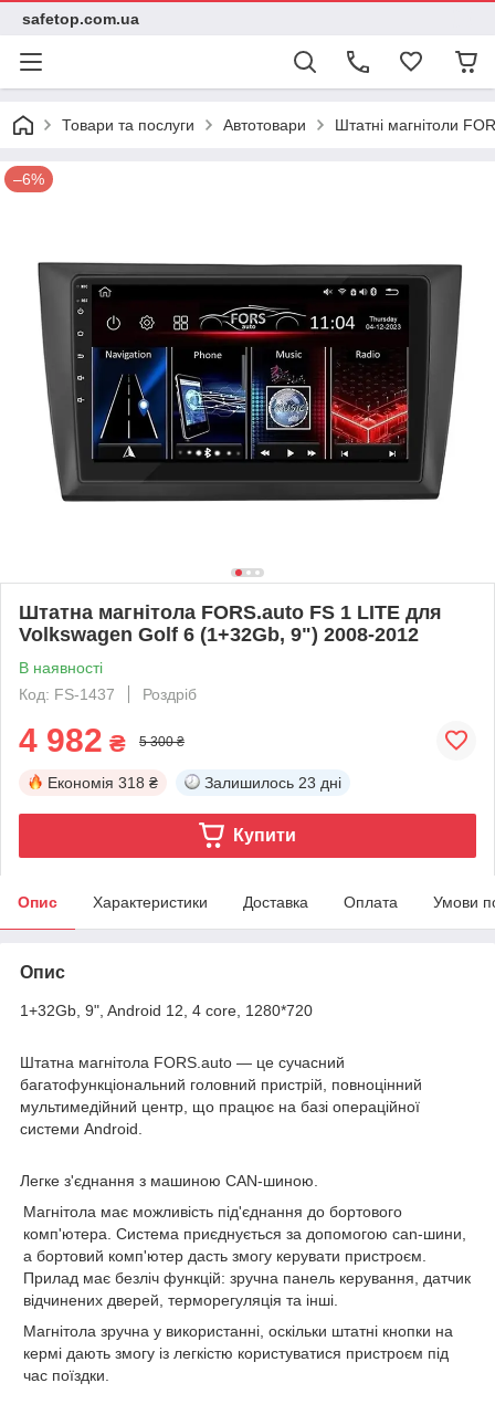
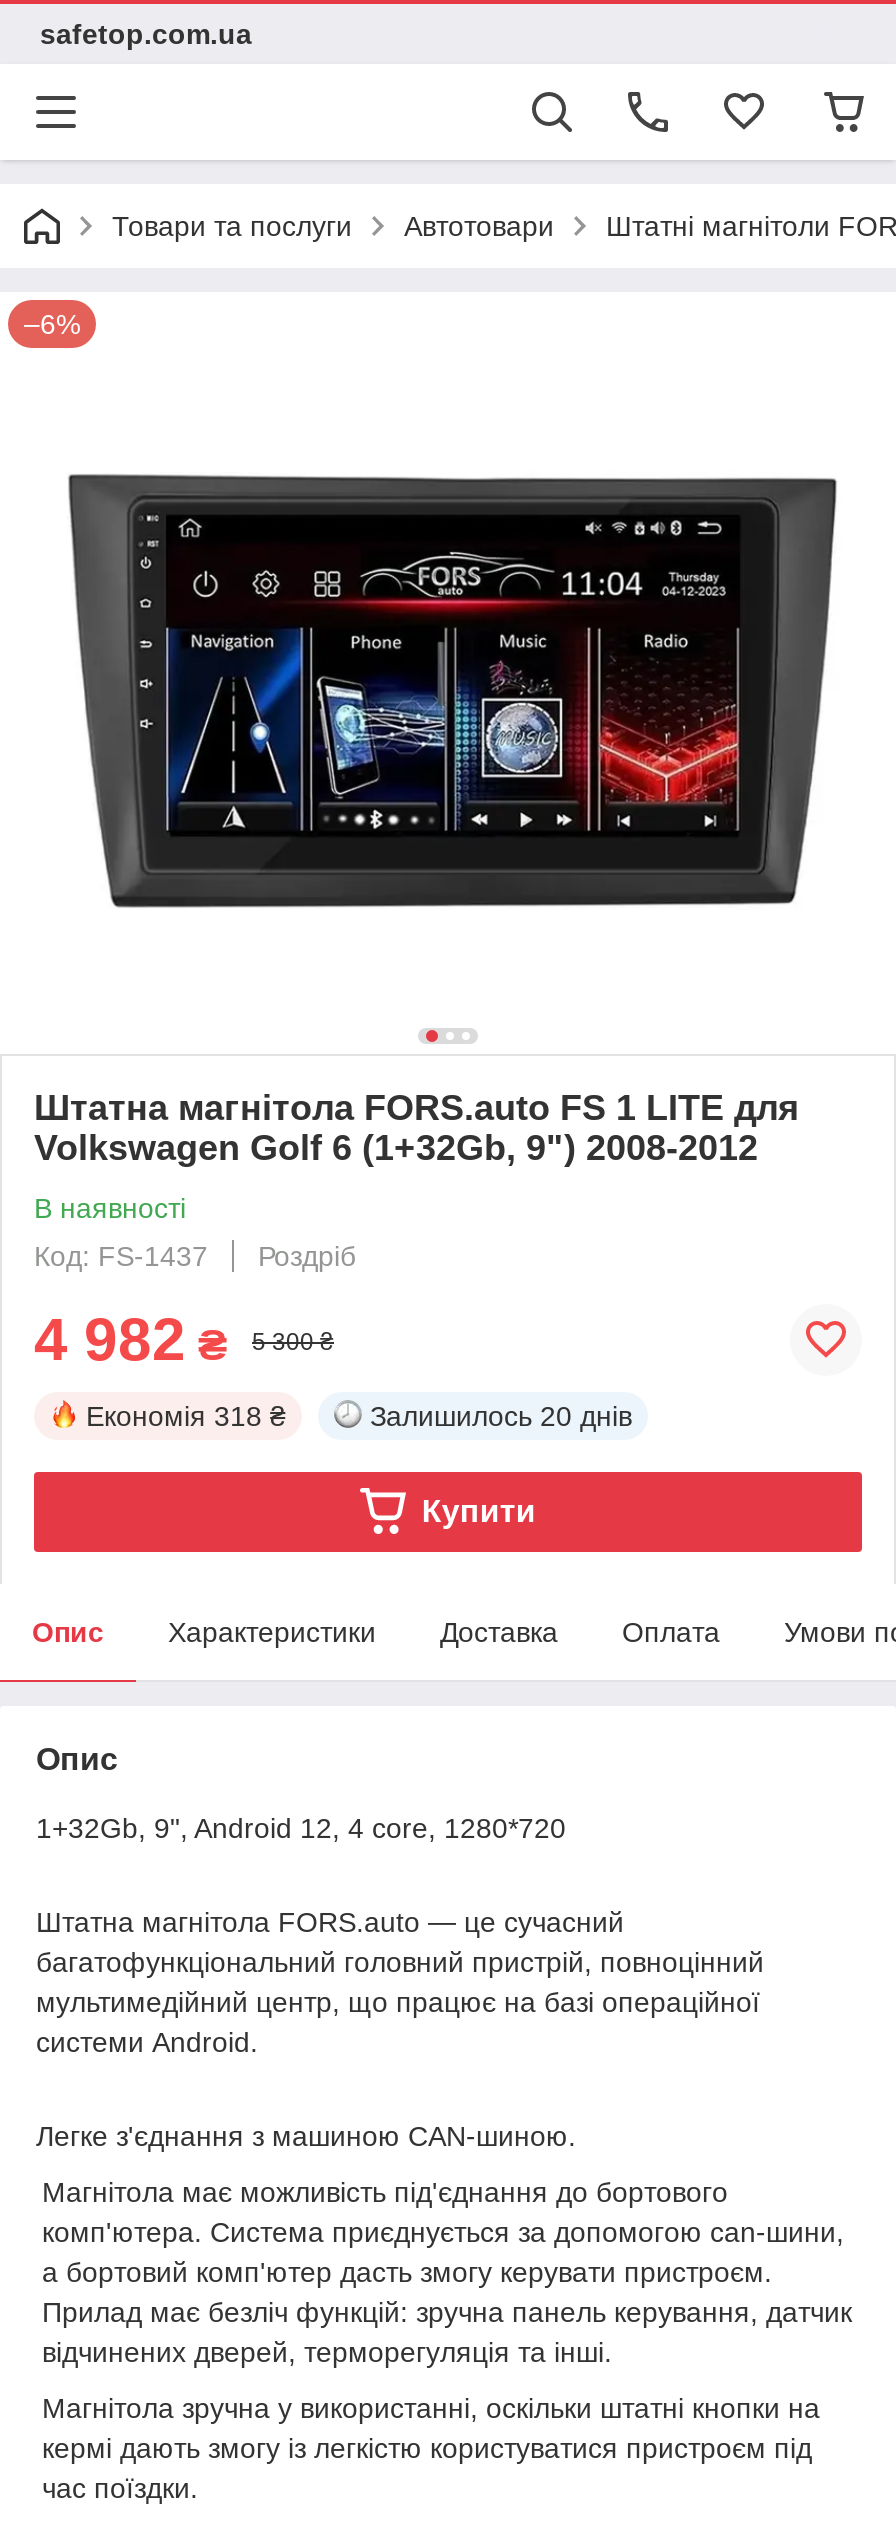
- Залишилось 23 дні
+ Залишилось 20 днів
